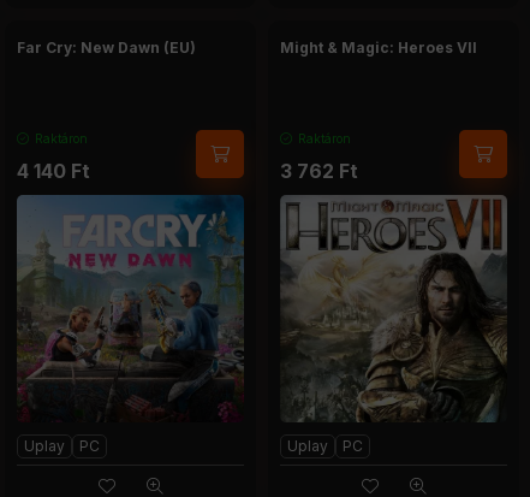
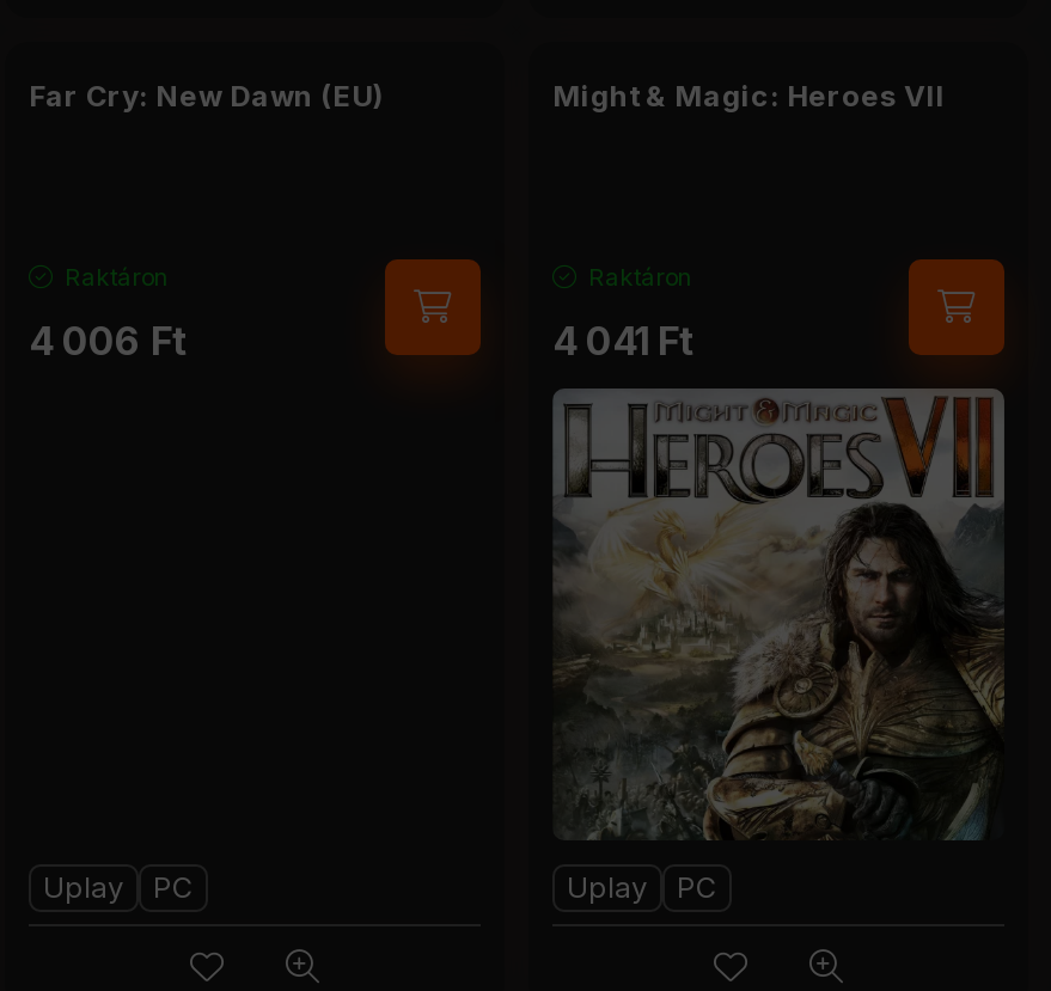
- 4 140 Ft
+ 4 006 Ft

- 3 762 Ft
+ 4 041 Ft

- [image]
